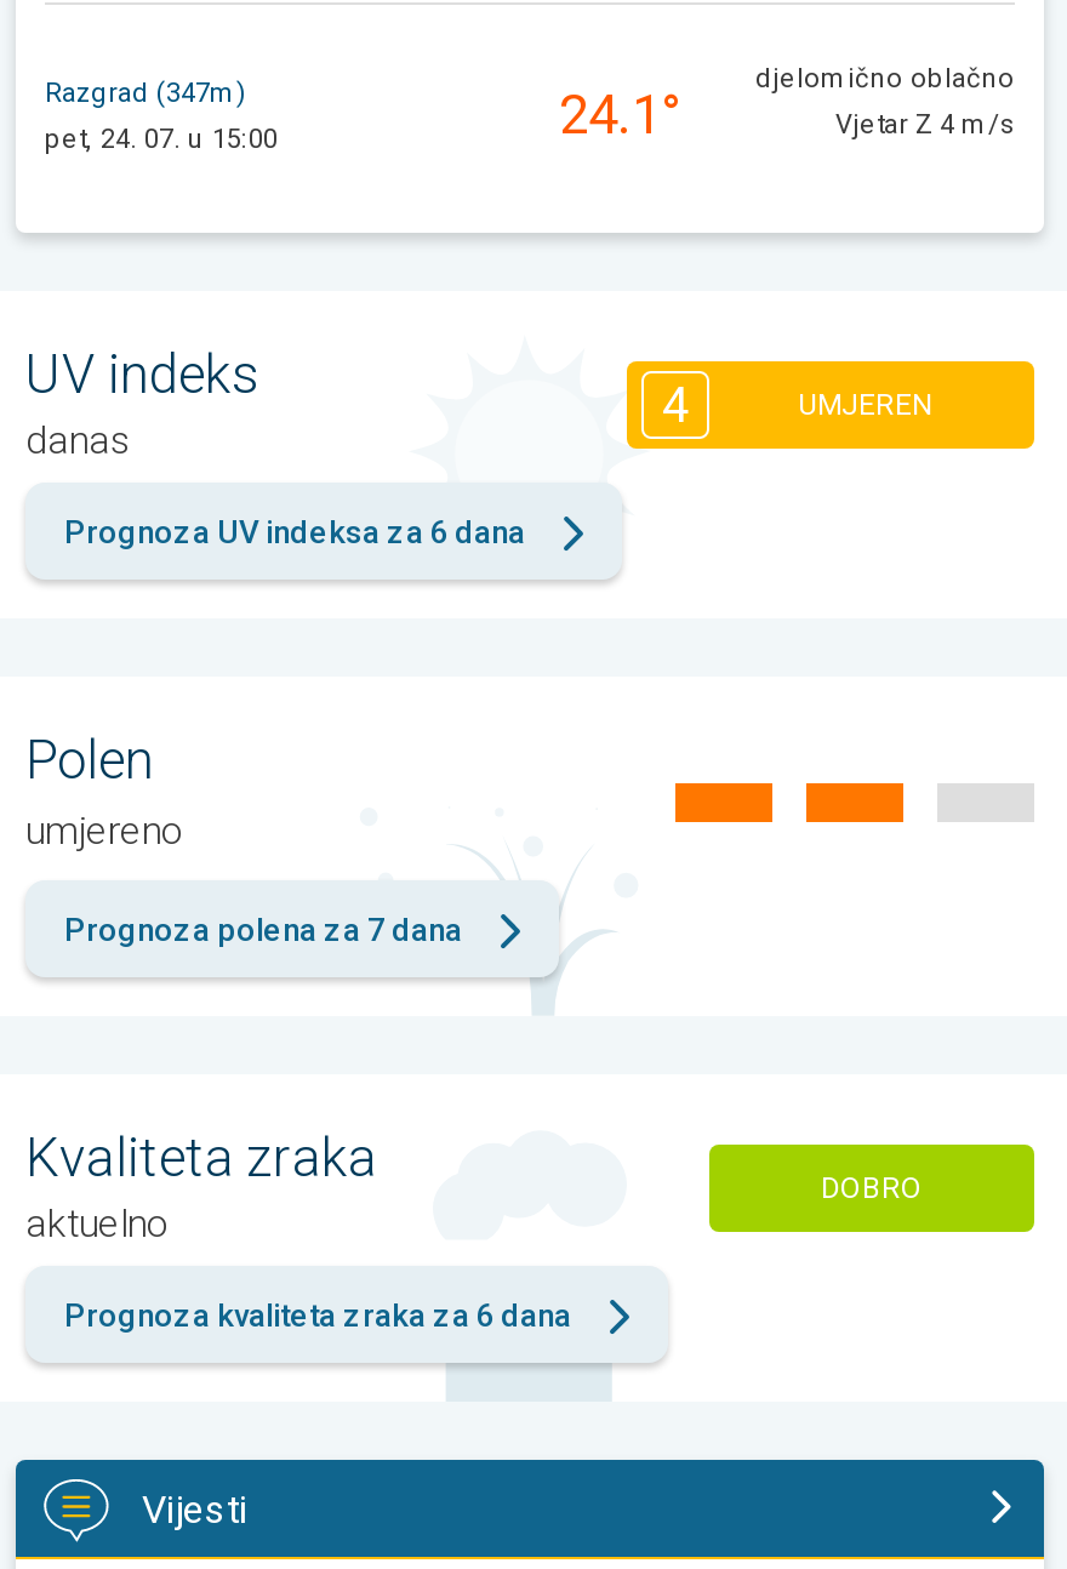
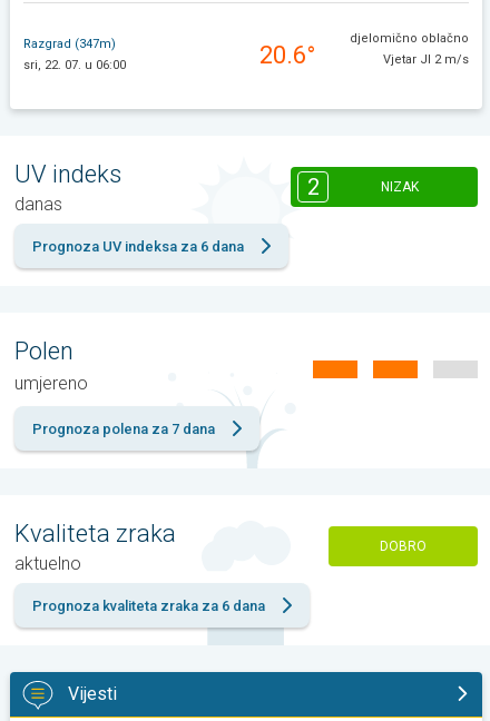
- 24.1°
+ 20.6°

- pet, 24. 07. u 15:00
+ sri, 22. 07. u 06:00

- Vjetar Z 4 m/s
+ Vjetar JI 2 m/s

- 4
- UMJEREN
+ 2
+ NIZAK
